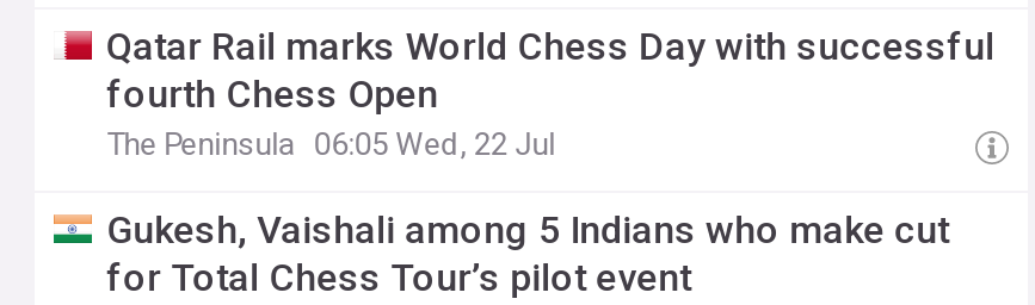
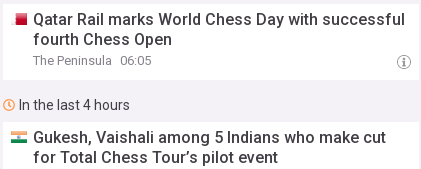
- The Peninsula 06:05 Wed, 22 Jul
+ The Peninsula 06:05
+ In the last 4 hours
